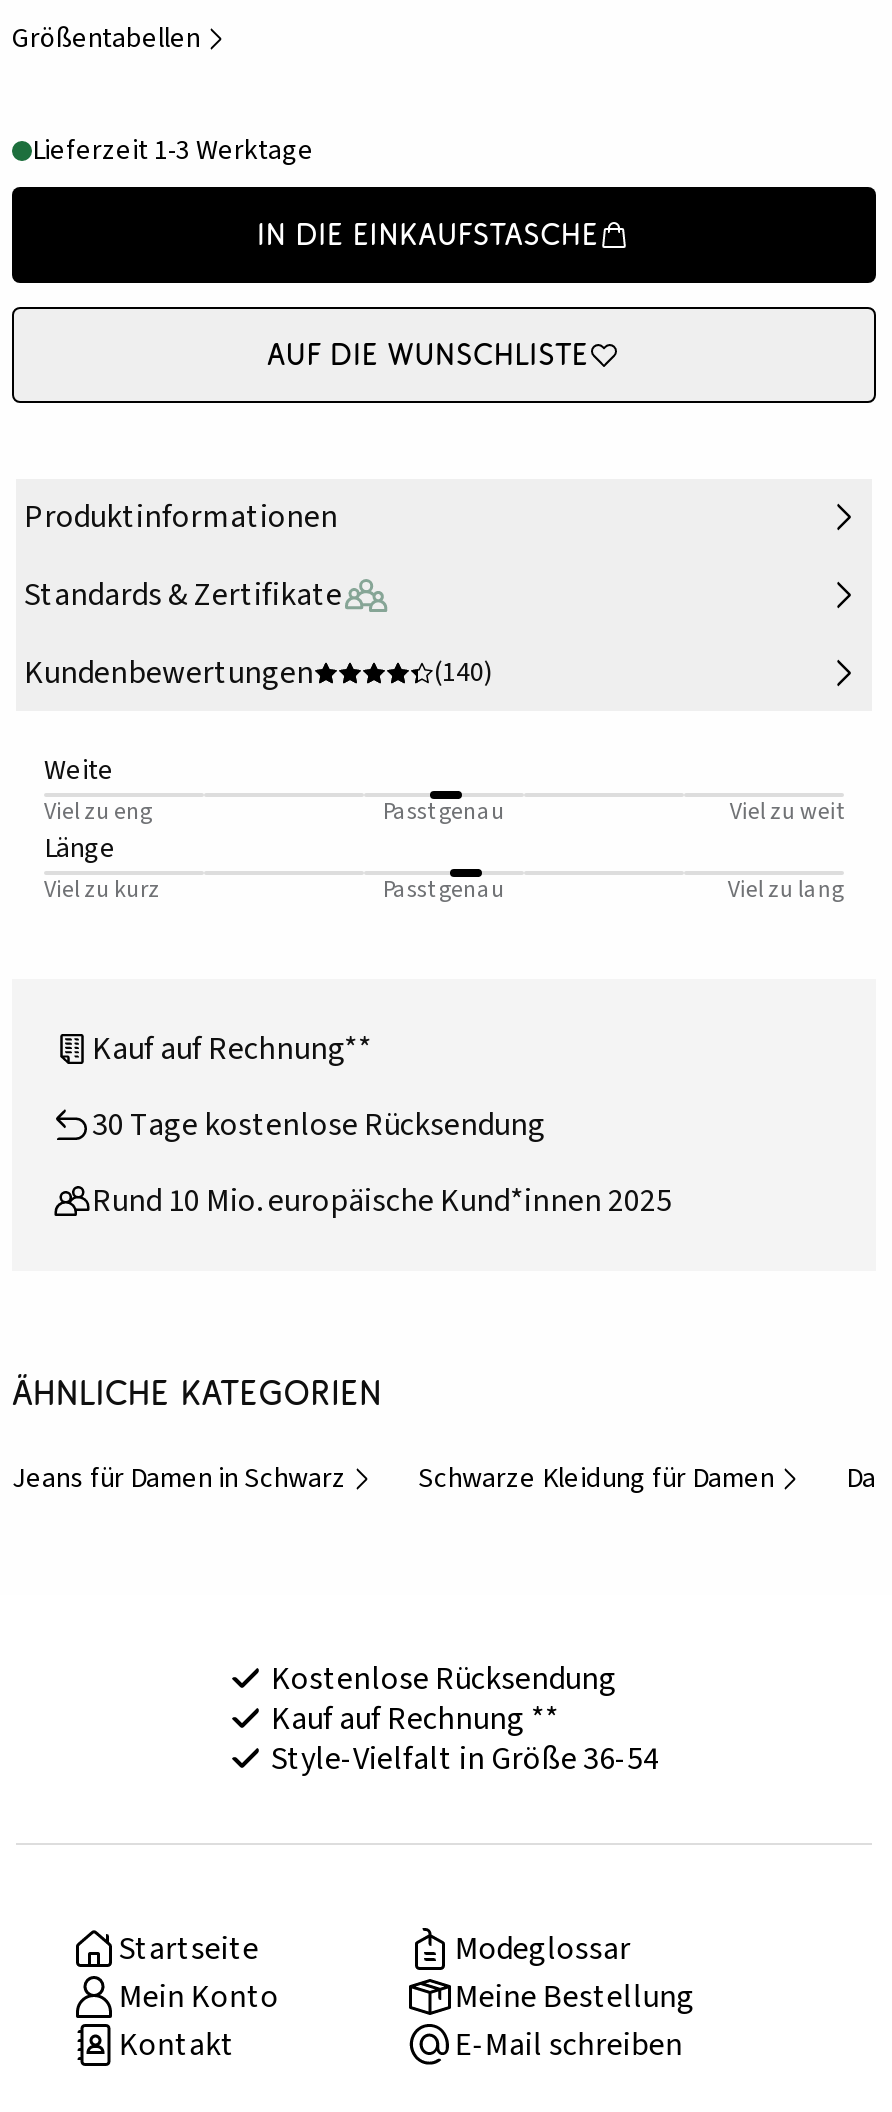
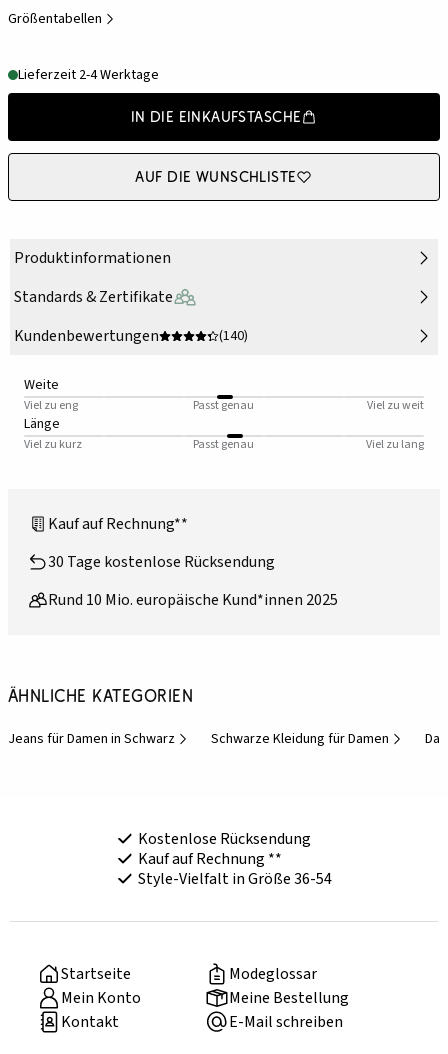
- Lieferzeit 1-3 Werktage
+ Lieferzeit 2-4 Werktage
